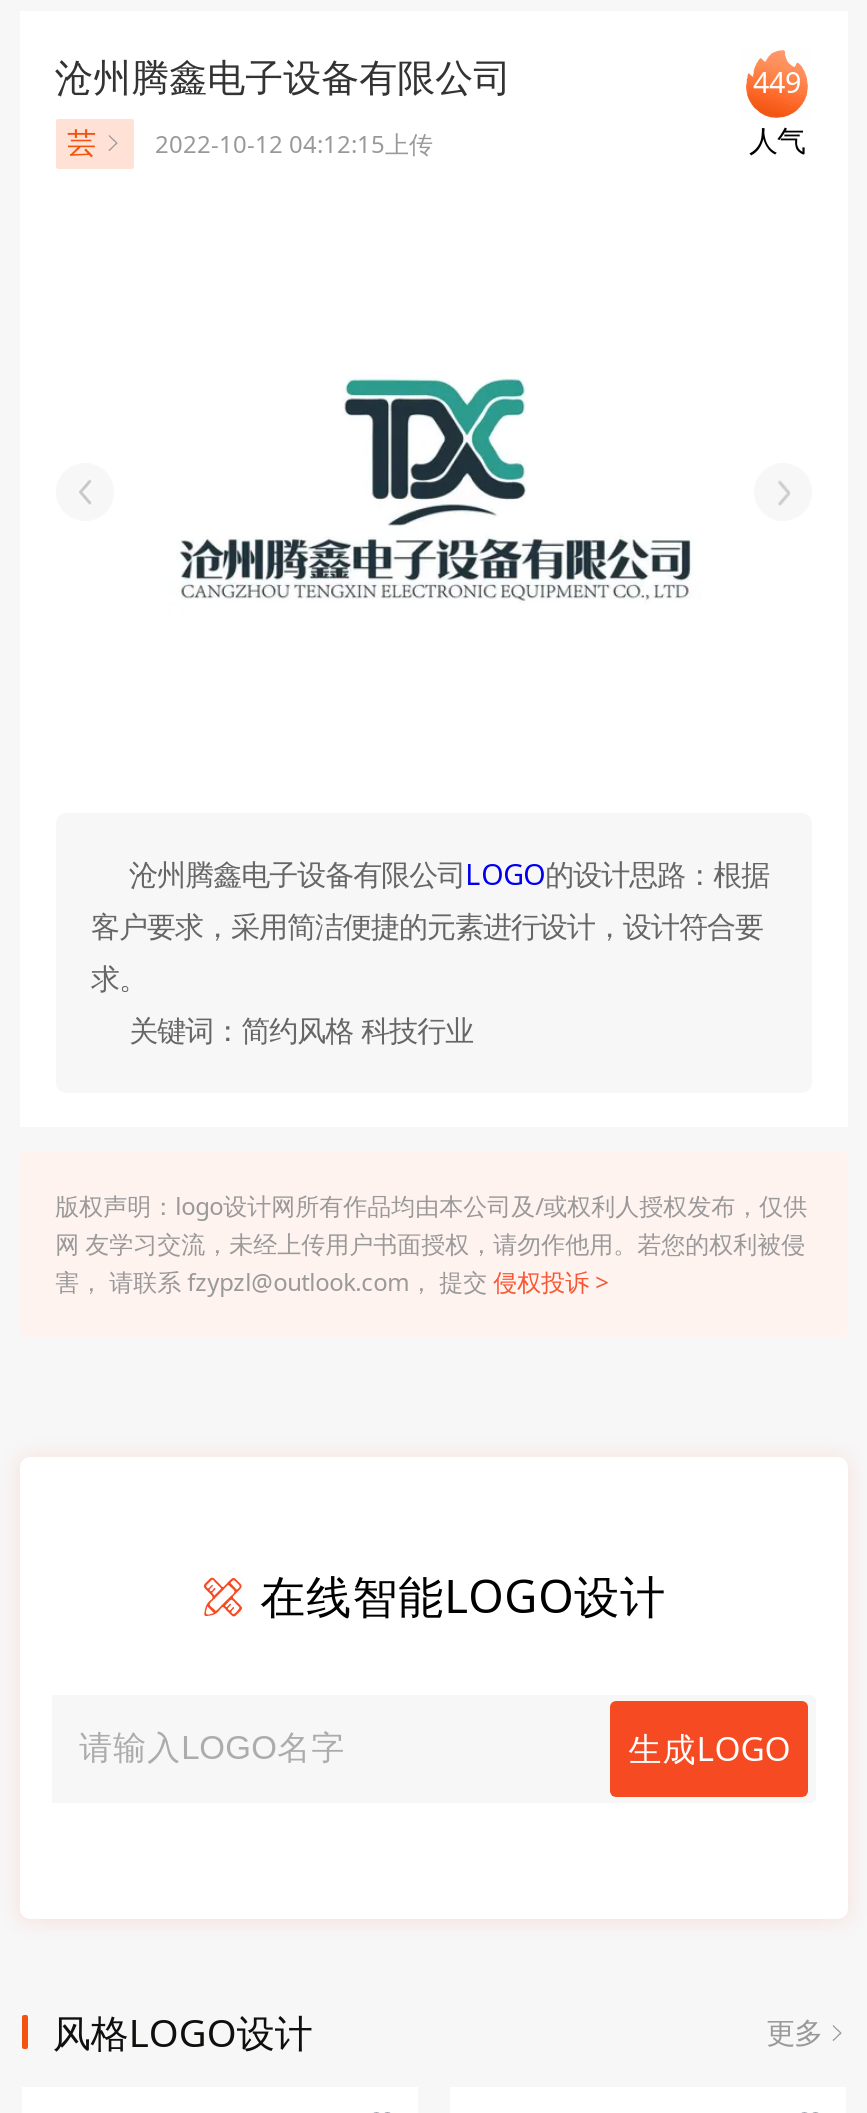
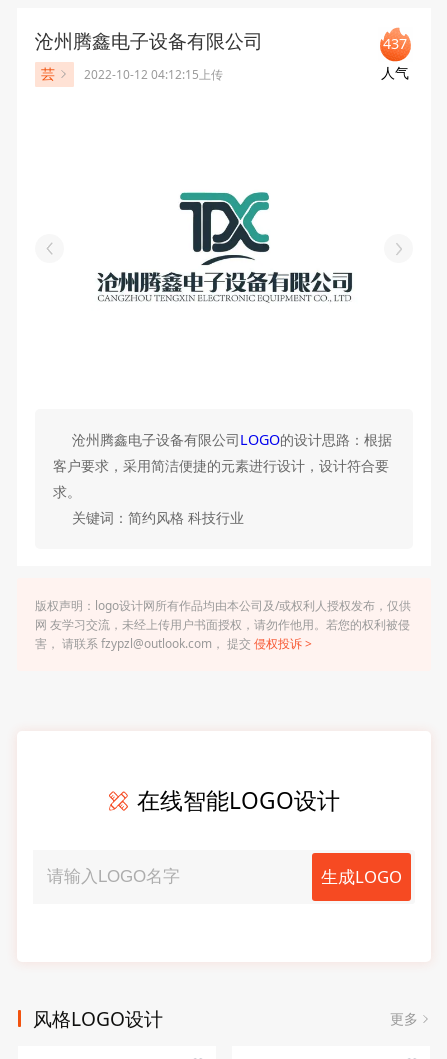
- 449
+ 437
